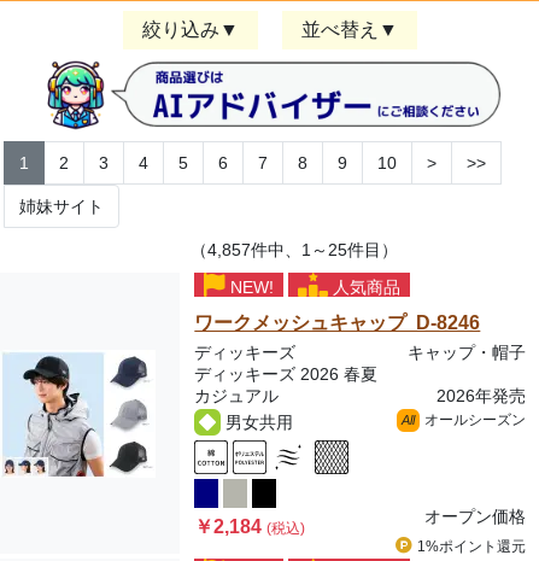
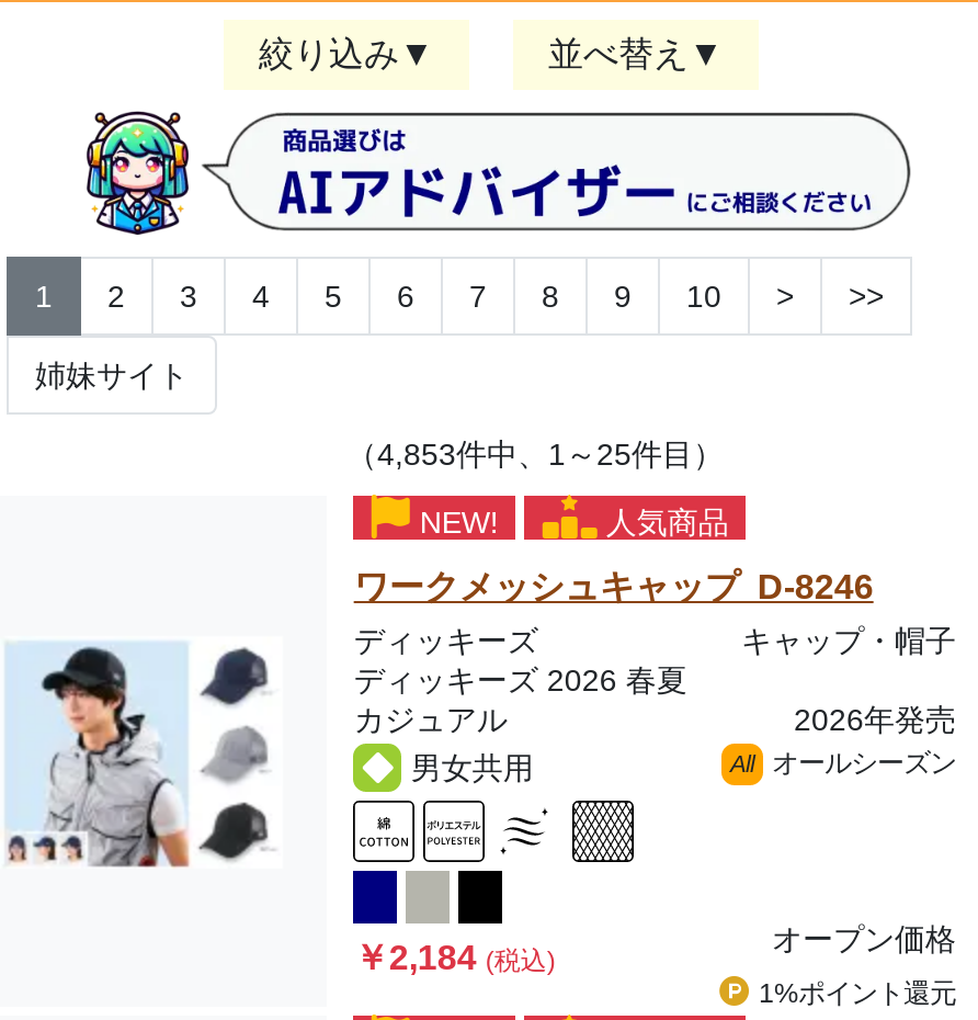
- （4,857件中、1～25件目）
+ （4,853件中、1～25件目）
